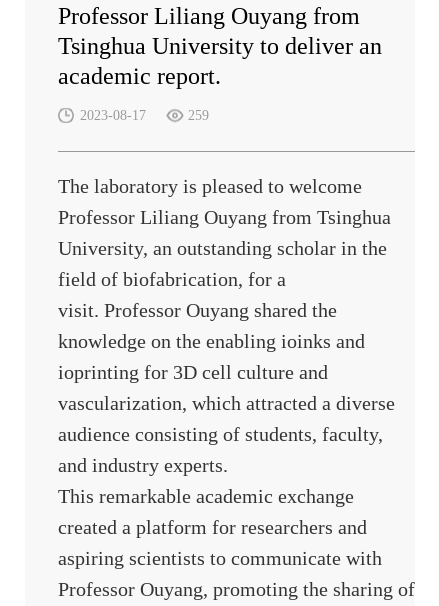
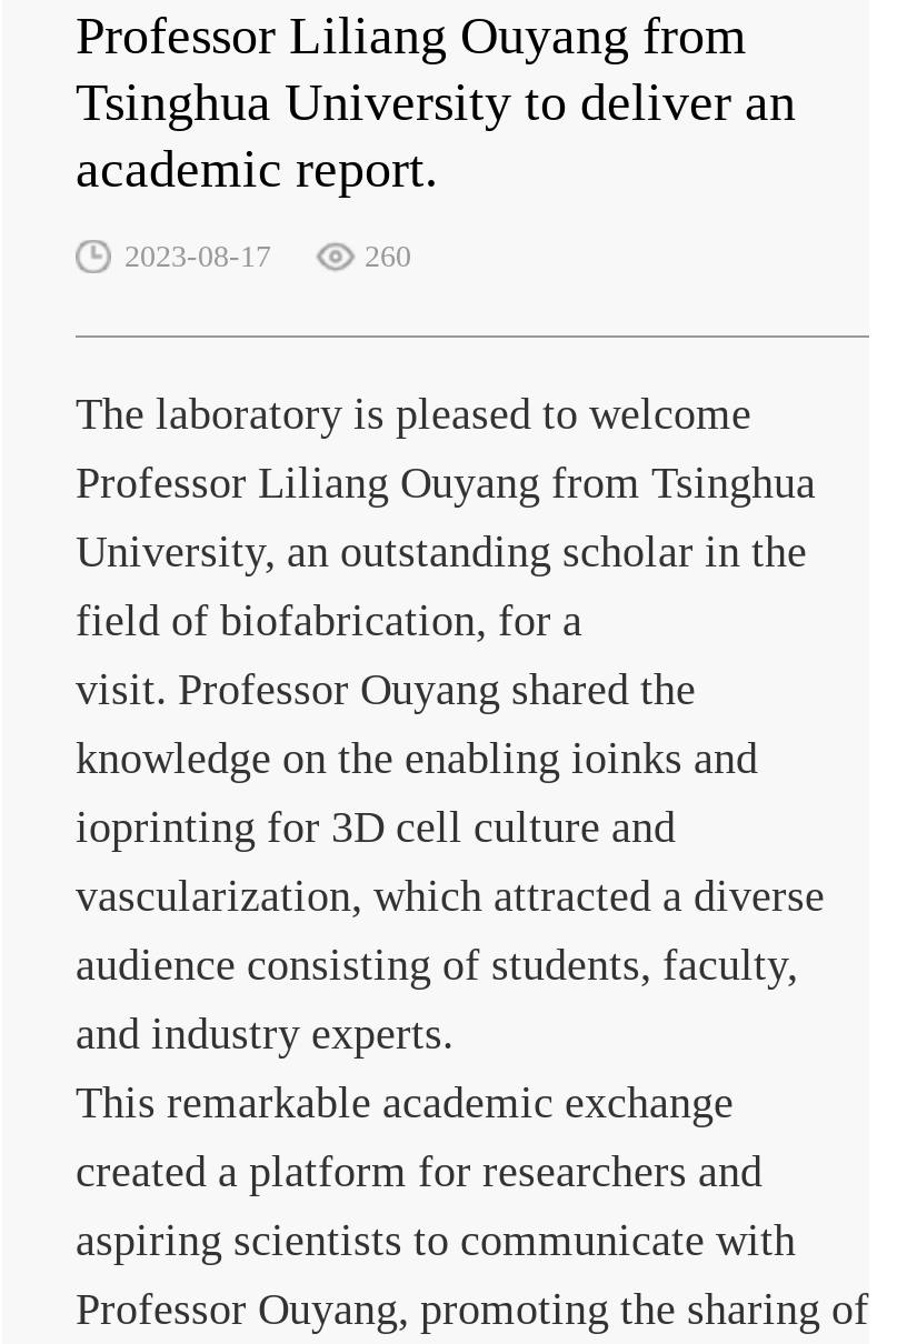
- 259
+ 260
